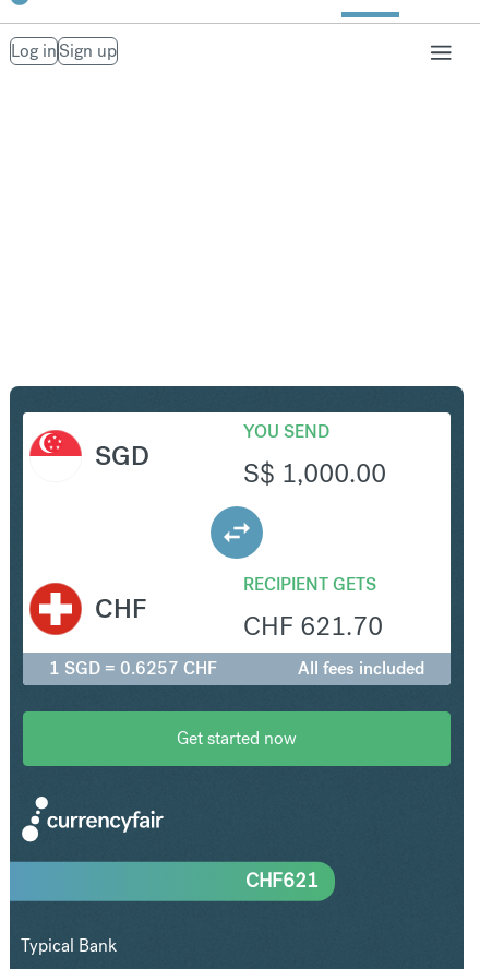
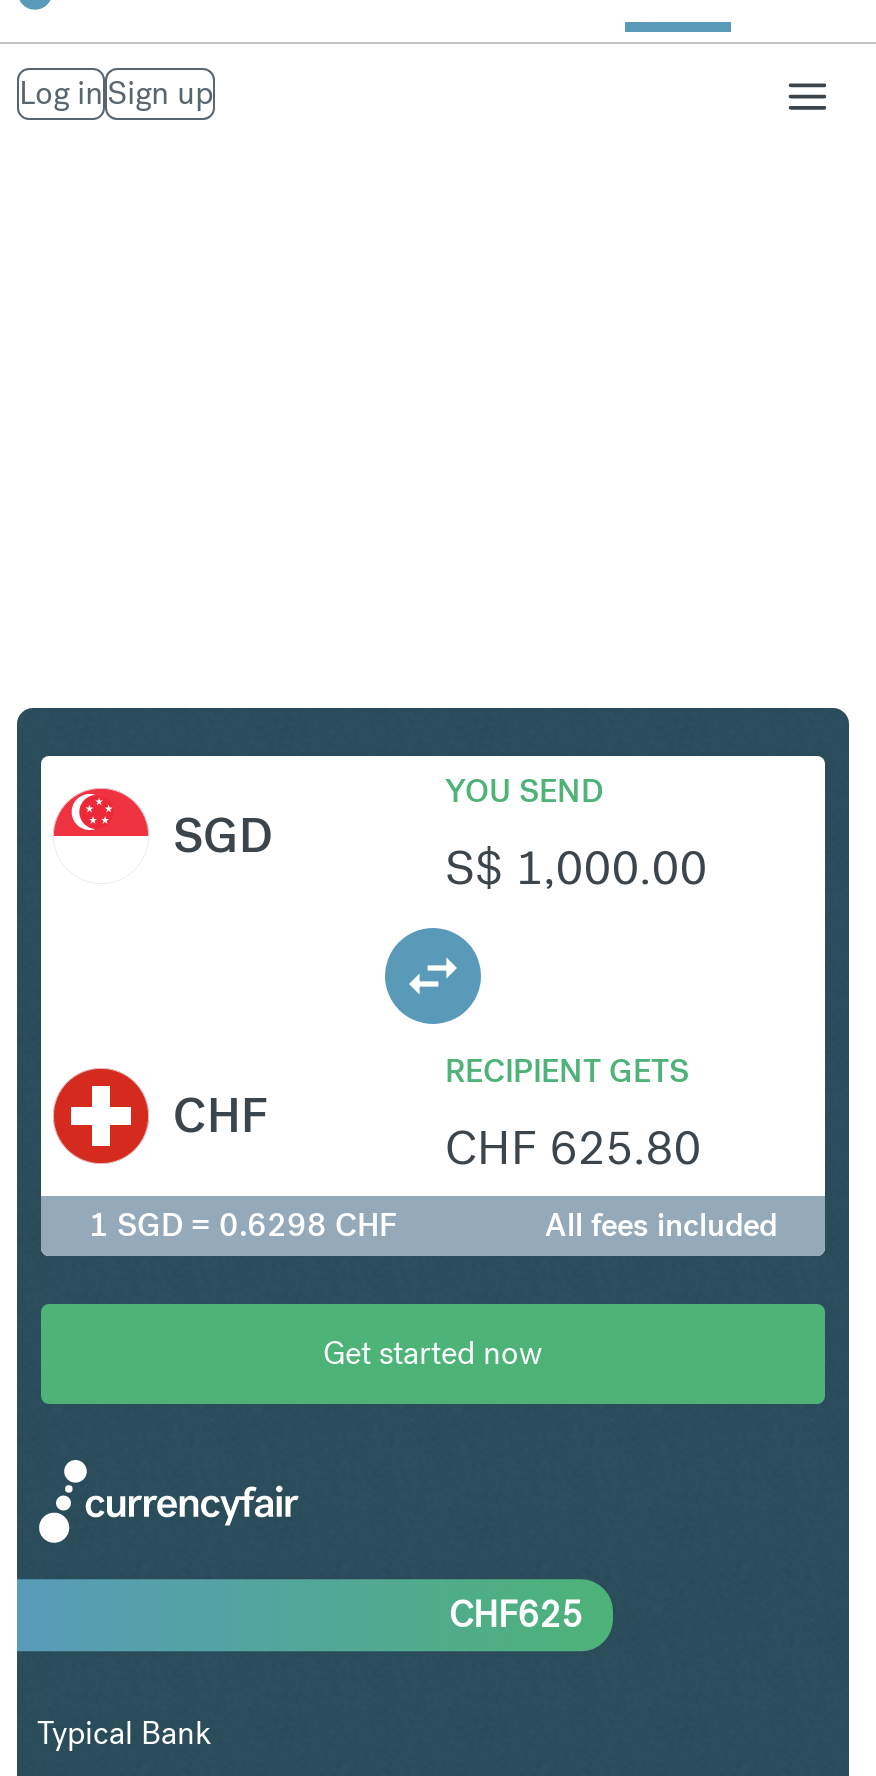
- CHF 621.70
+ CHF 625.80

- 1 SGD = 0.6257 CHF
+ 1 SGD = 0.6298 CHF

- CHF621
+ CHF625
